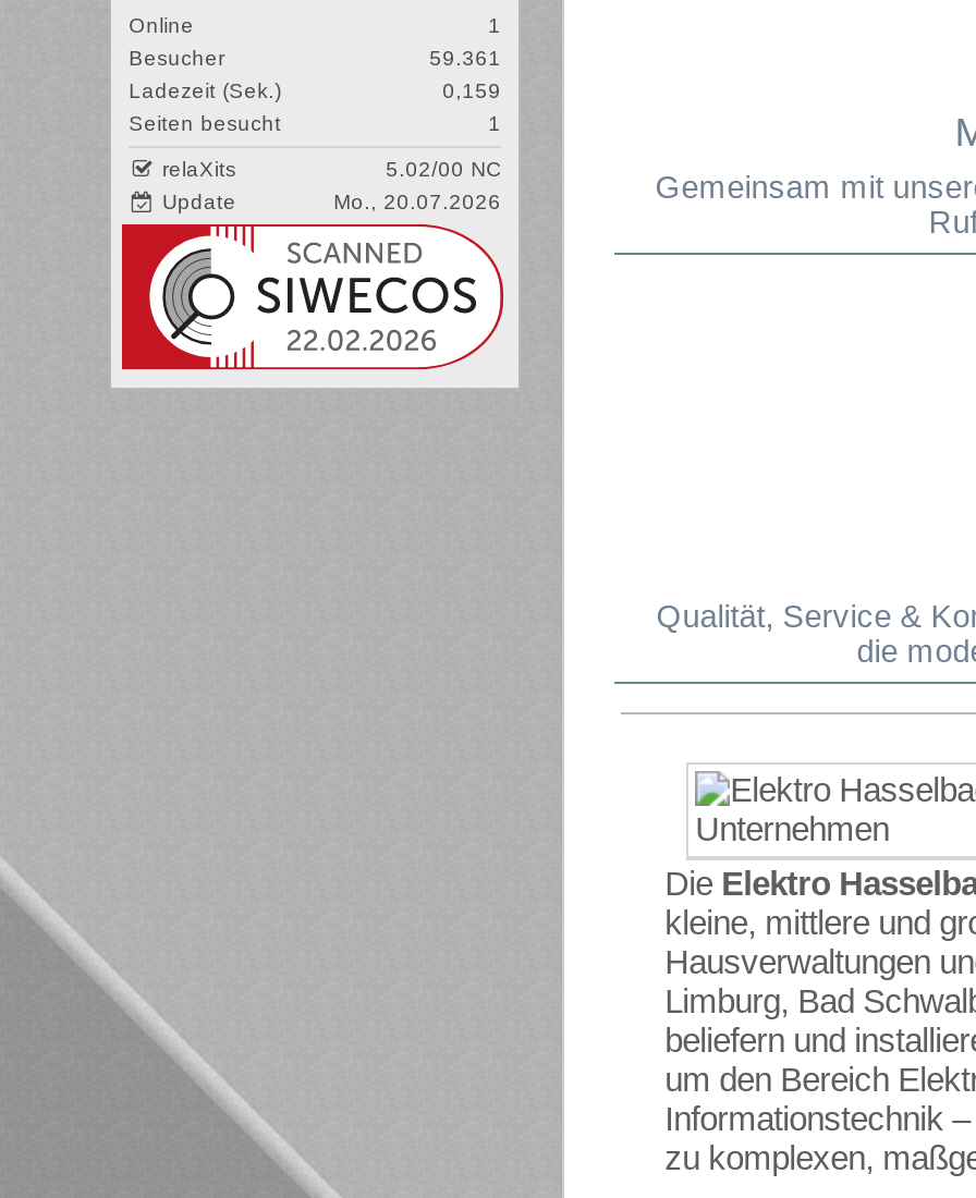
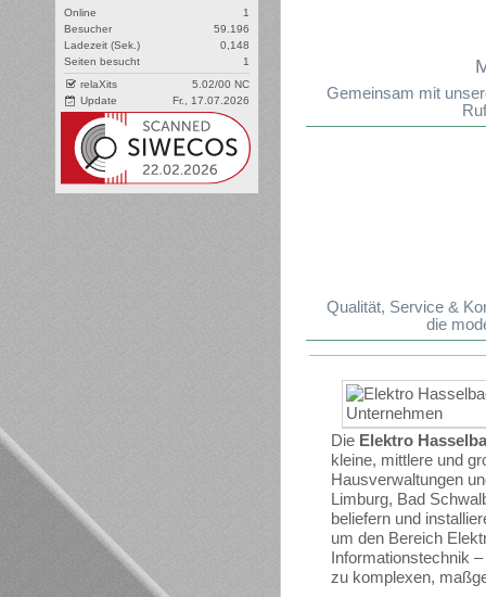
- 59.361
+ 59.196

- 0,159
+ 0,148

- Mo., 20.07.2026
+ Fr., 17.07.2026
